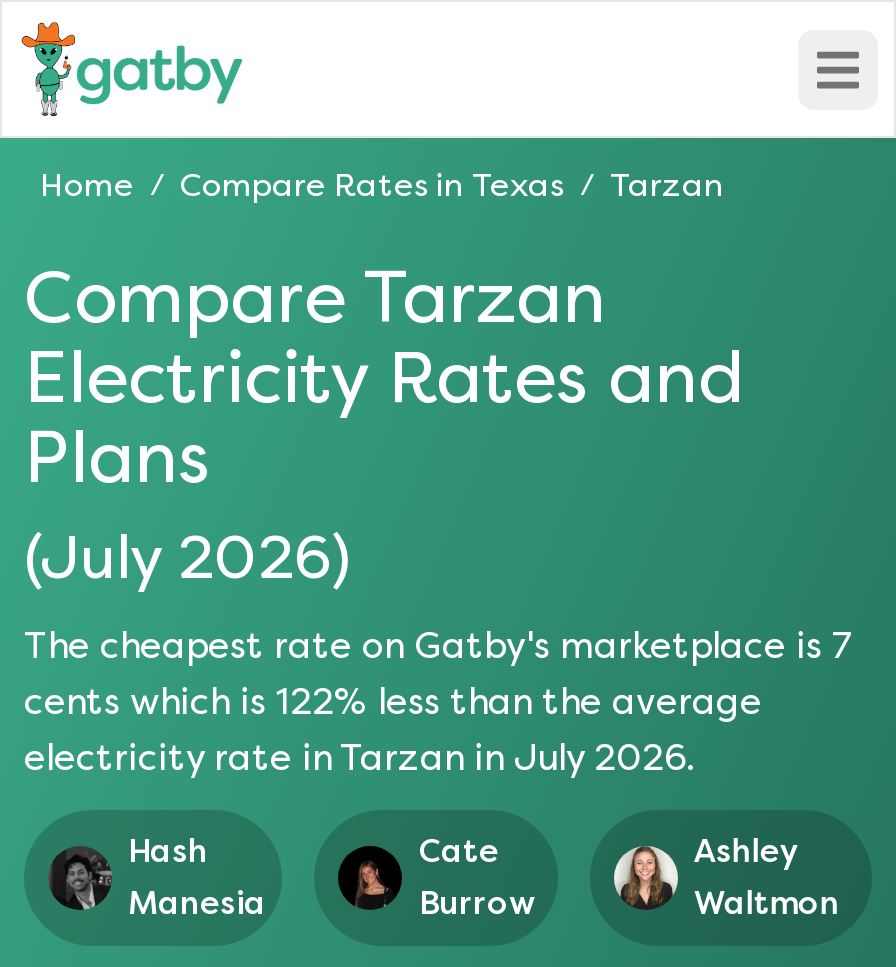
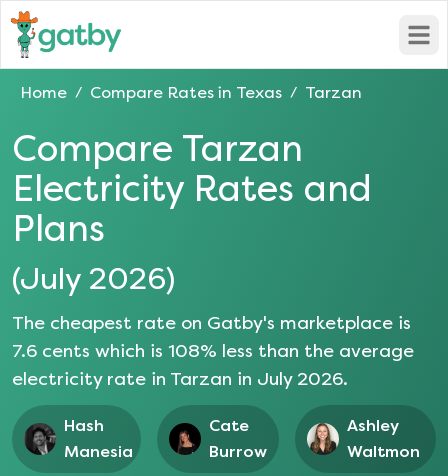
- The cheapest rate on Gatby's marketplace is 7
- cents which is 122% less than the average
+ The cheapest rate on Gatby's marketplace is
+ 7.6 cents which is 108% less than the average
